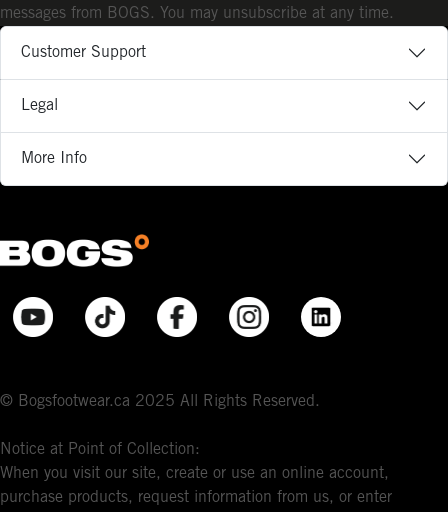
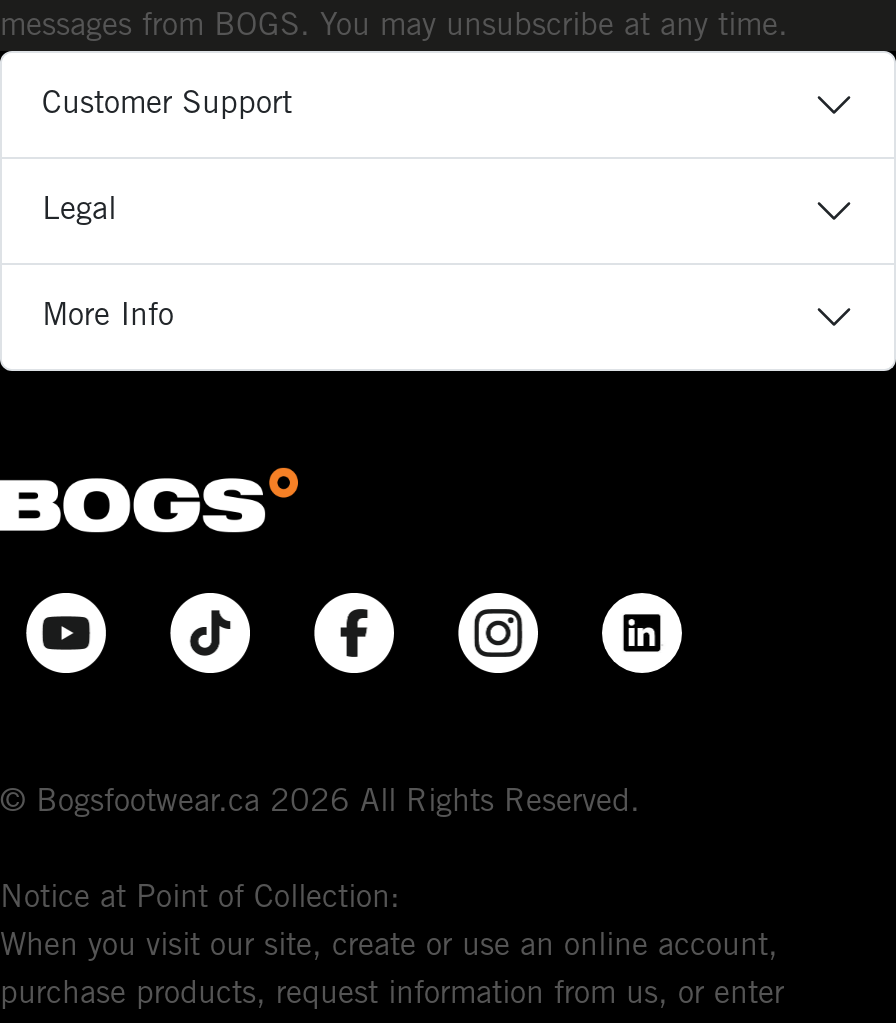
- © Bogsfootwear.ca 2025 All Rights Reserved.
+ © Bogsfootwear.ca 2026 All Rights Reserved.
